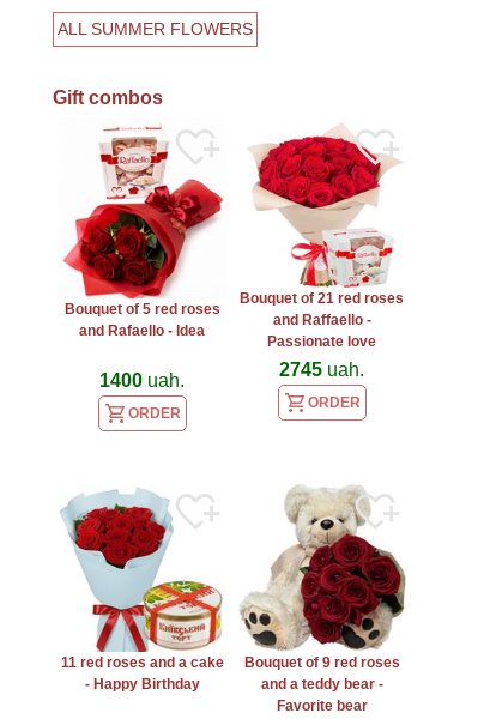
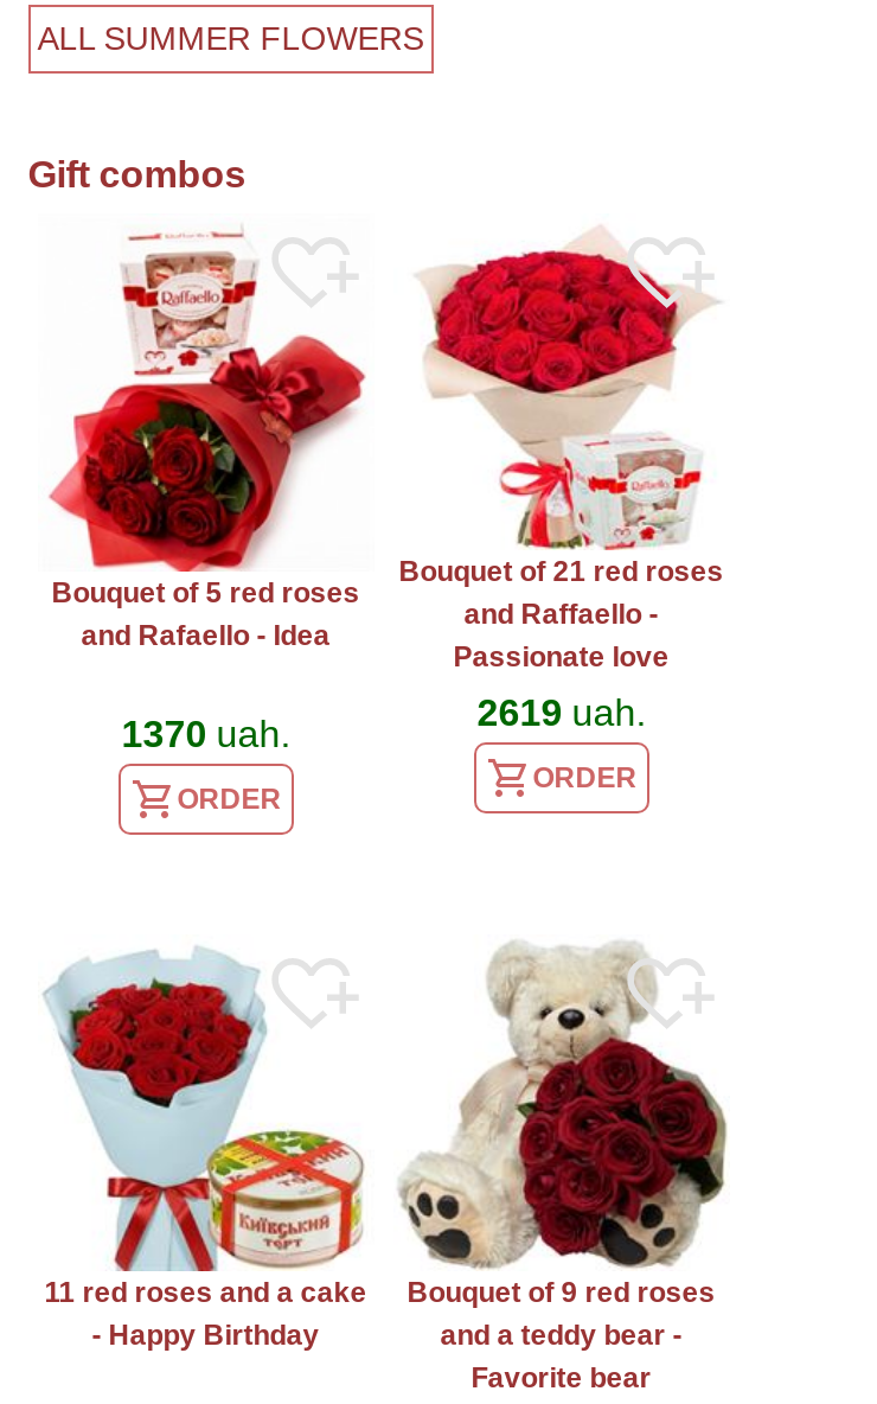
- 2745 uah.
+ 2619 uah.

- 1400 uah.
+ 1370 uah.
